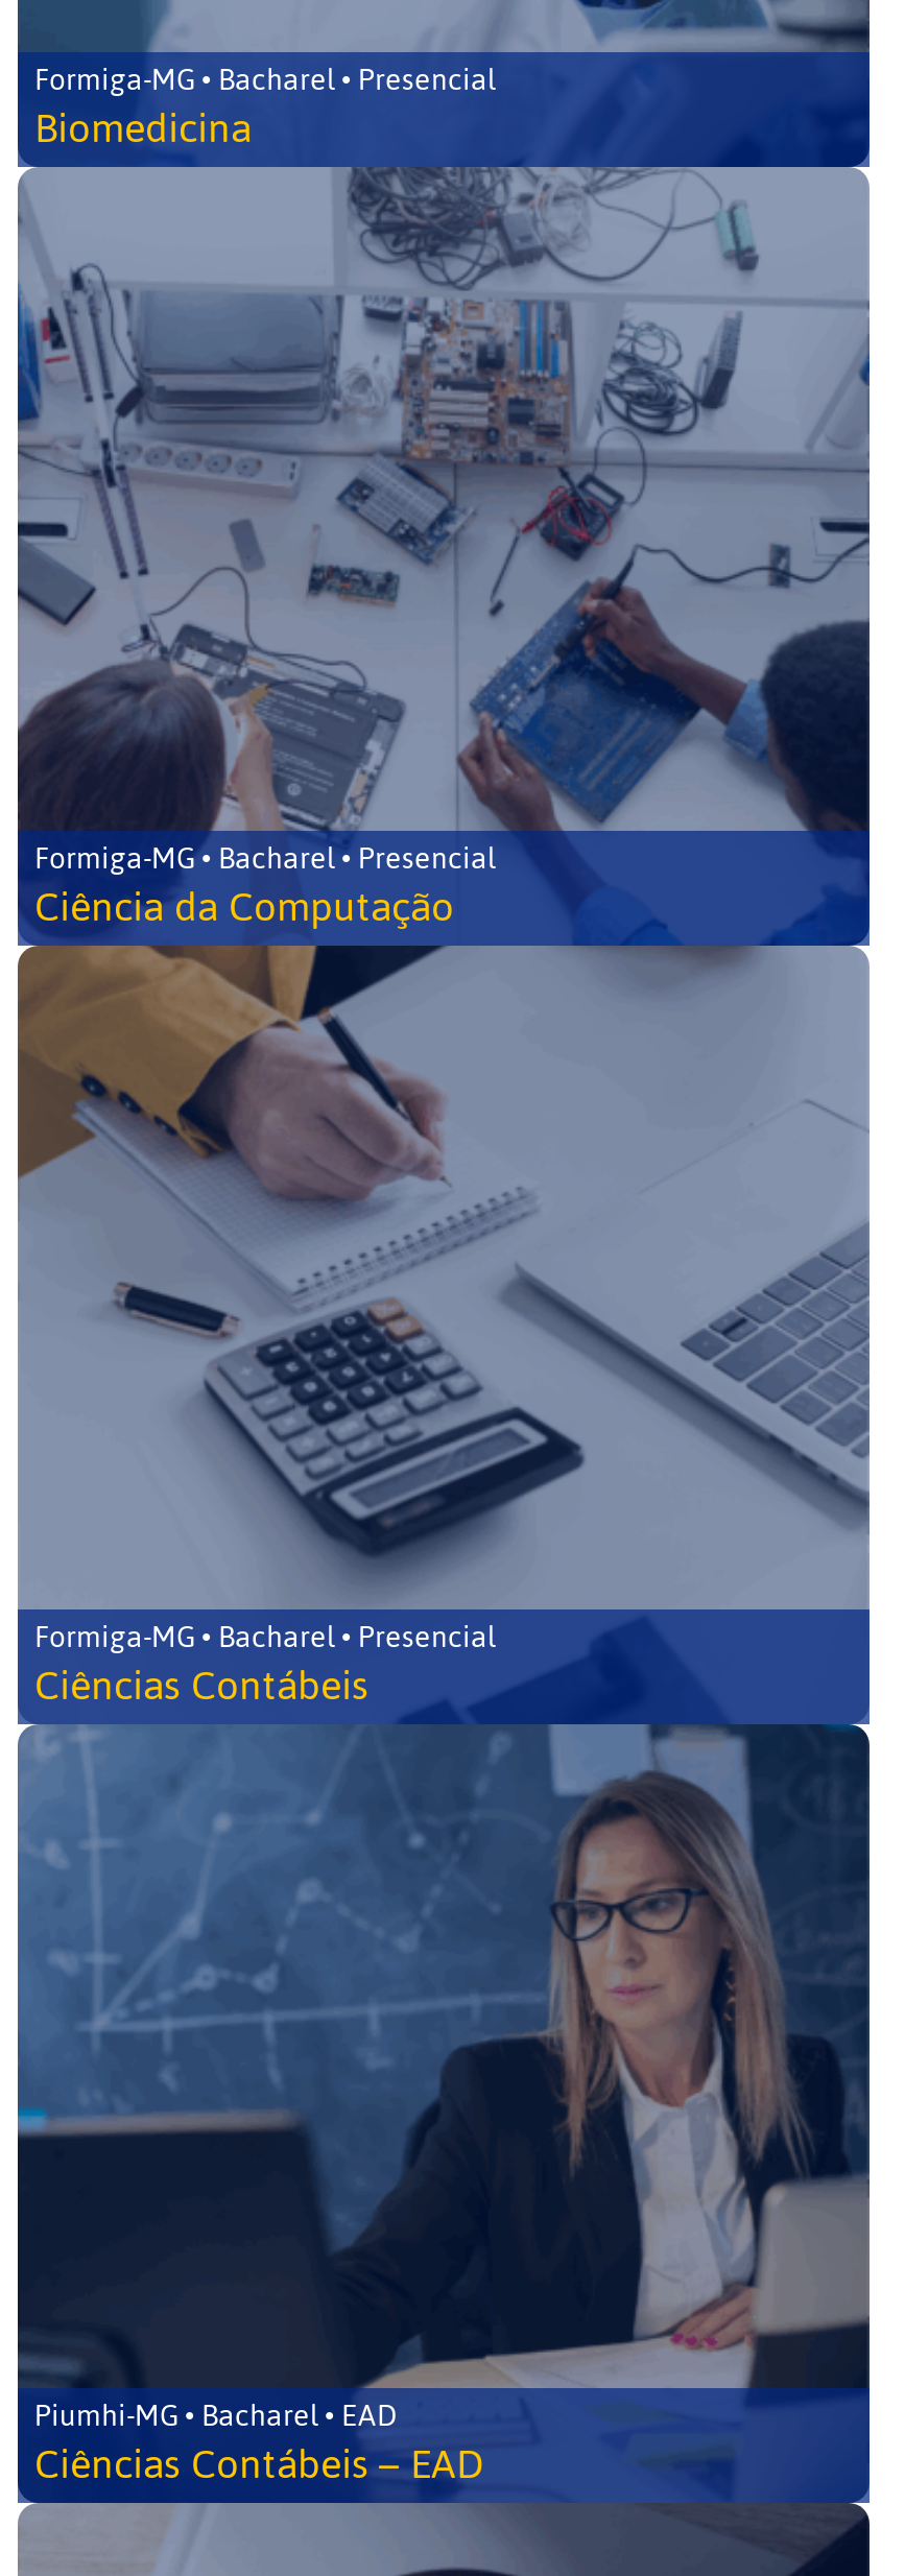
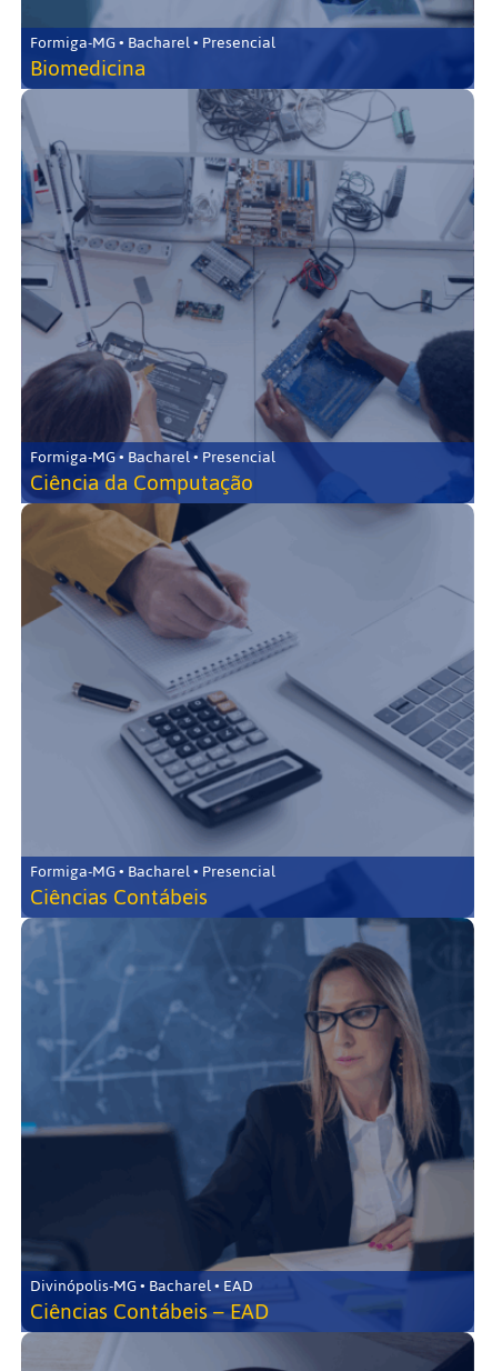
- Piumhi-MG • Bacharel • EAD
+ Divinópolis-MG • Bacharel • EAD
